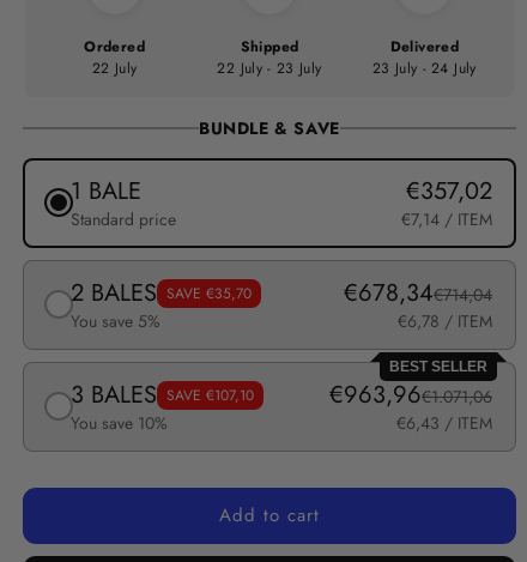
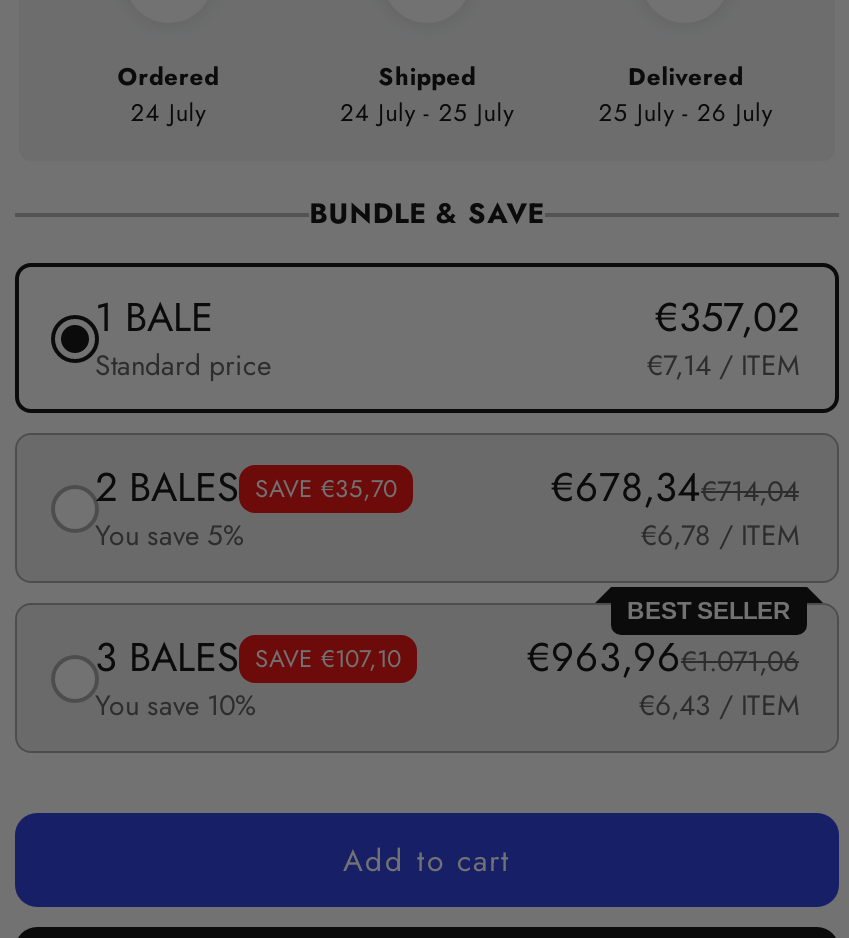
- 22 July
+ 24 July

- 22 July - 23 July
+ 24 July - 25 July

- 23 July - 24 July
+ 25 July - 26 July
